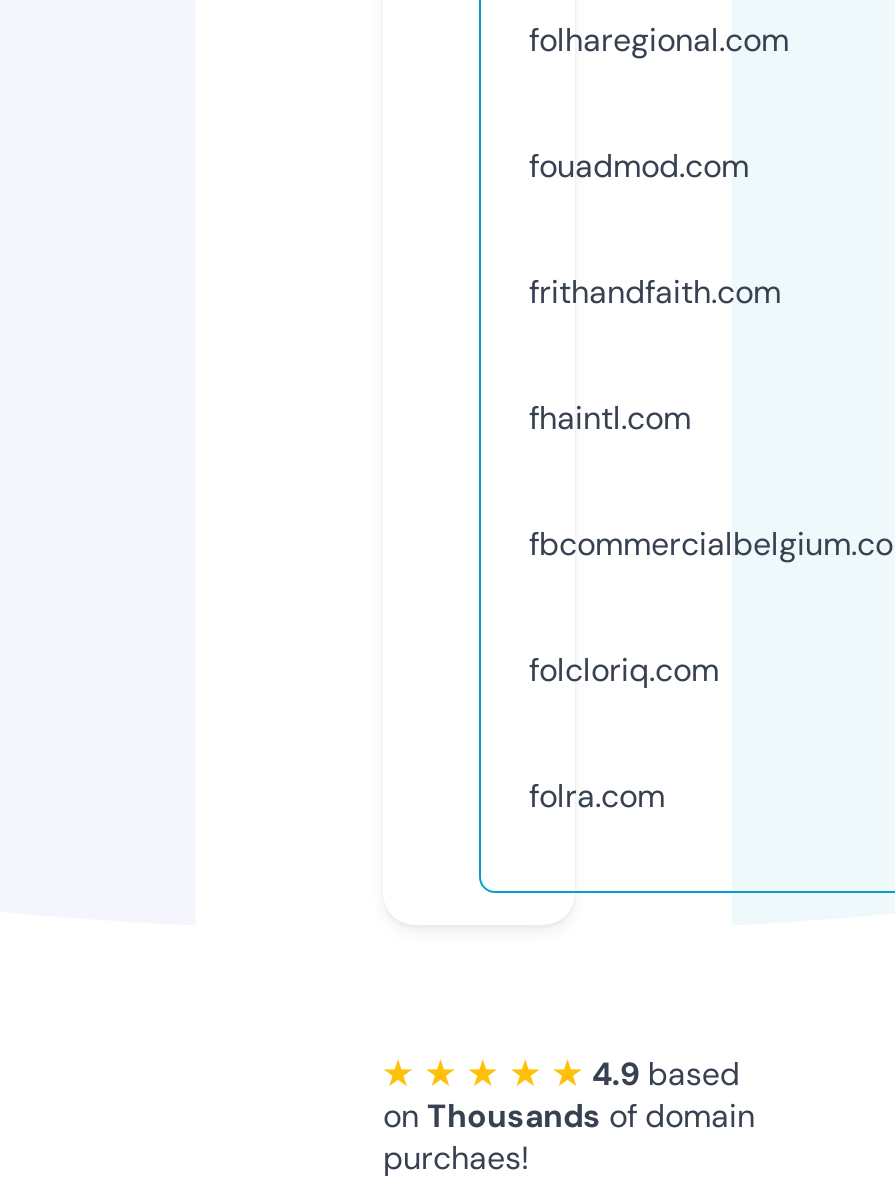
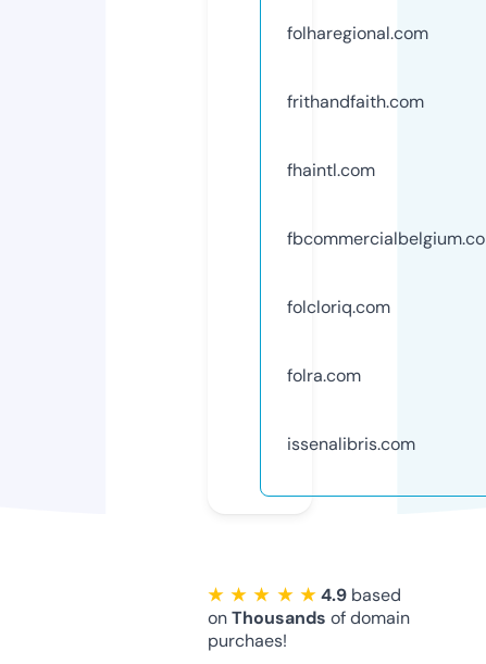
- fouadmod.com

moved up: frithandfaith.com | fhaintl.com | folcloriq.com | folra.com

+ issenalibris.com
